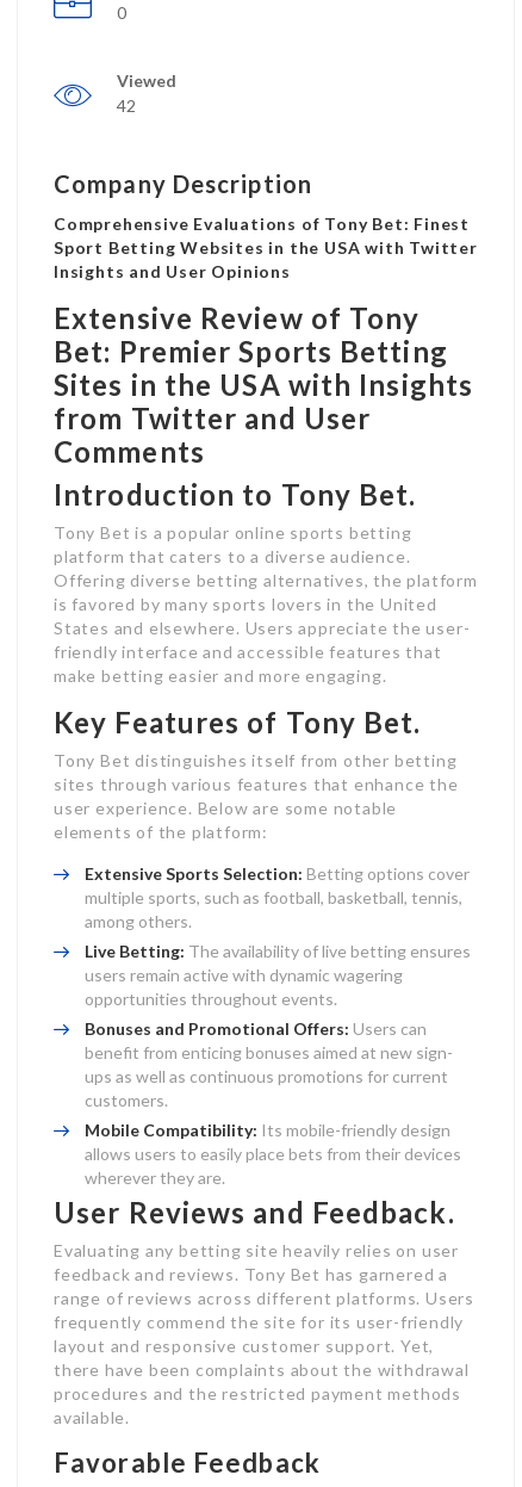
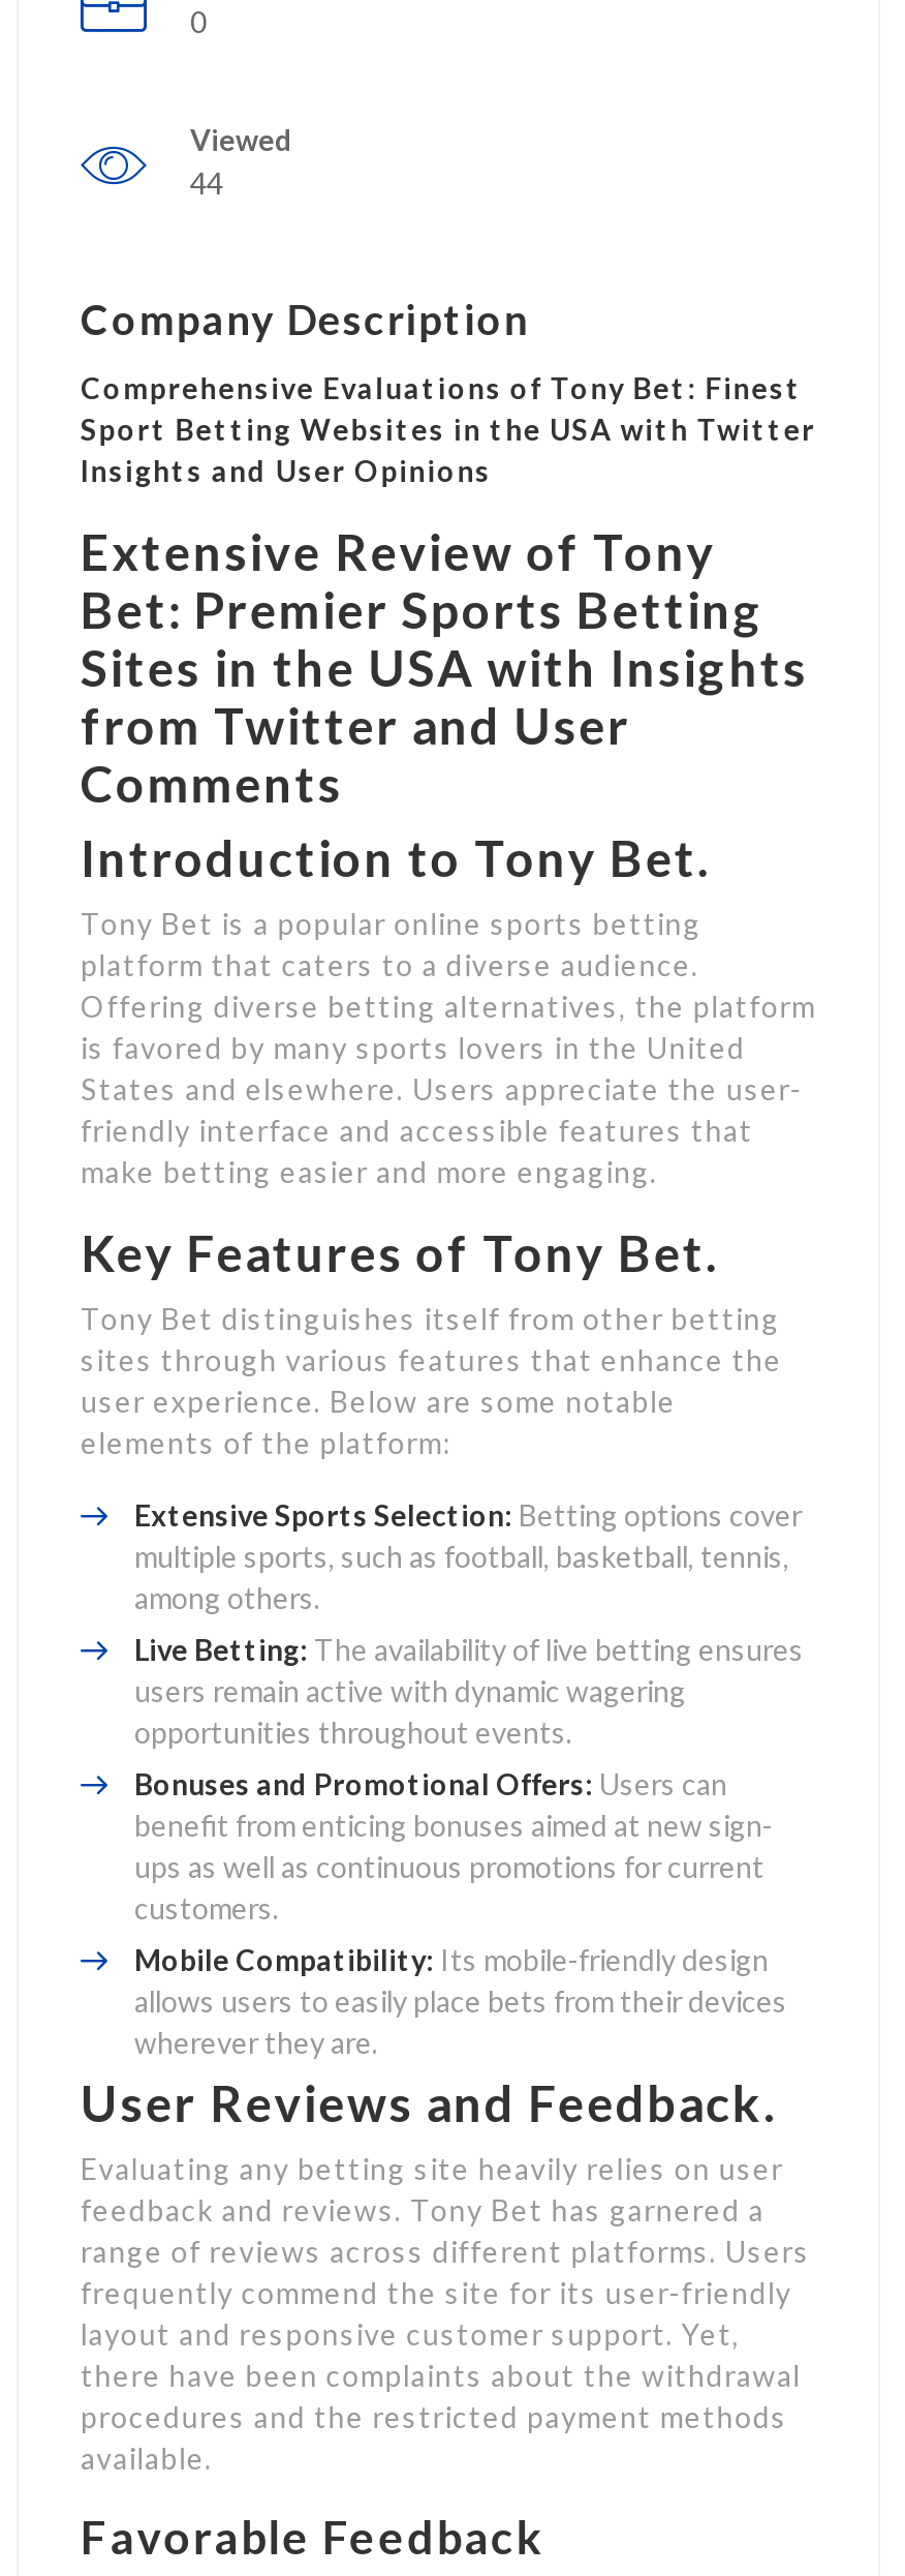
- 42
+ 44
